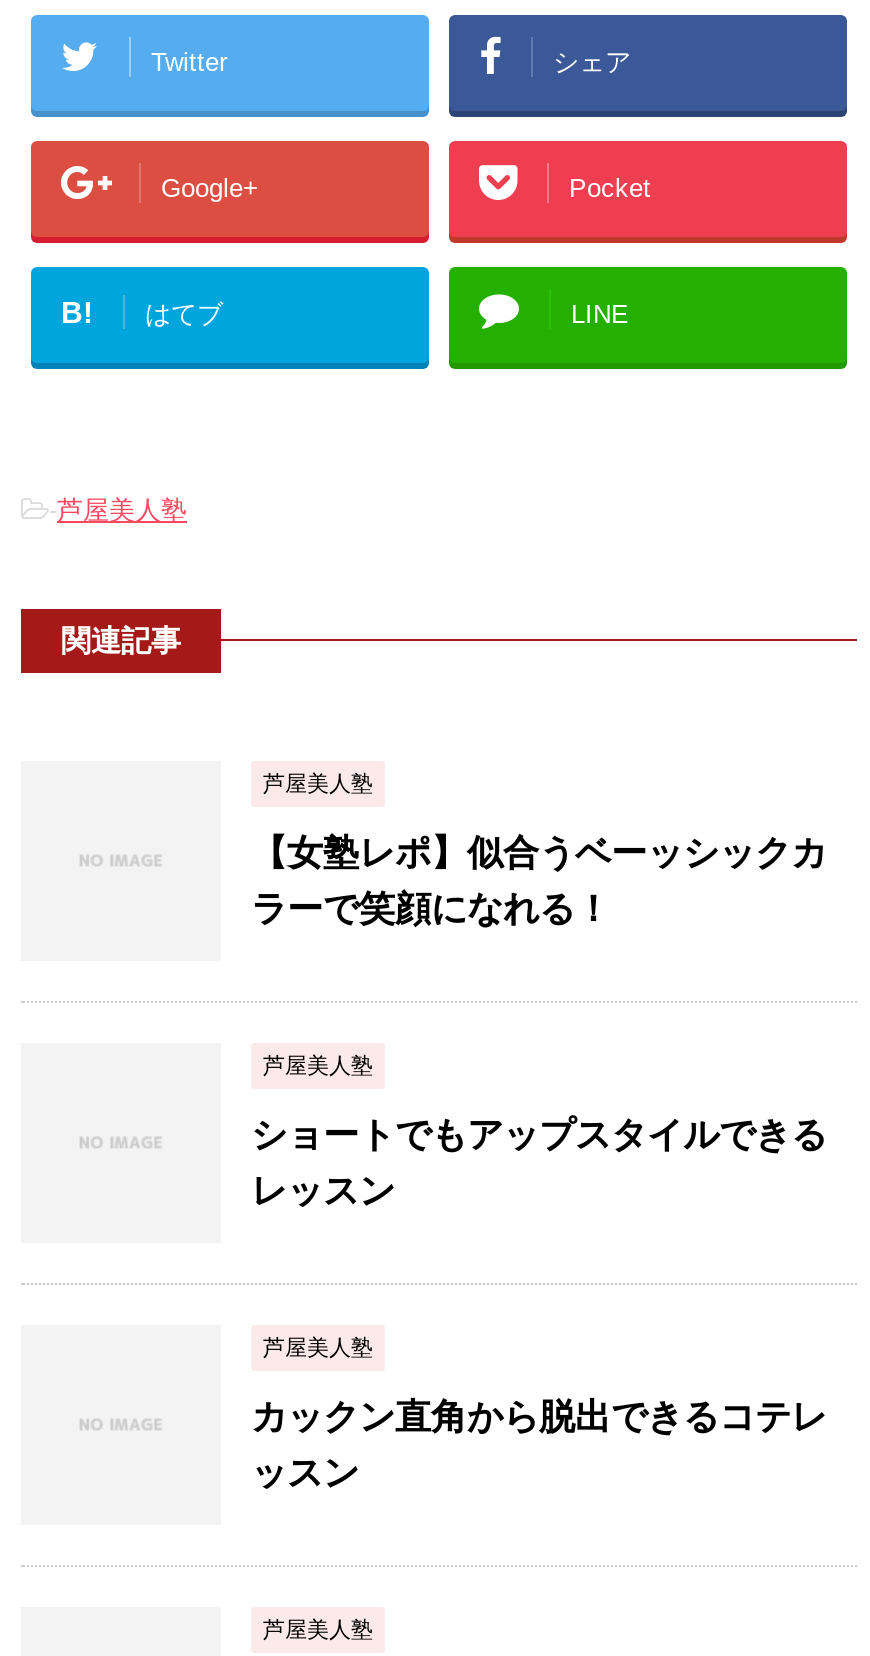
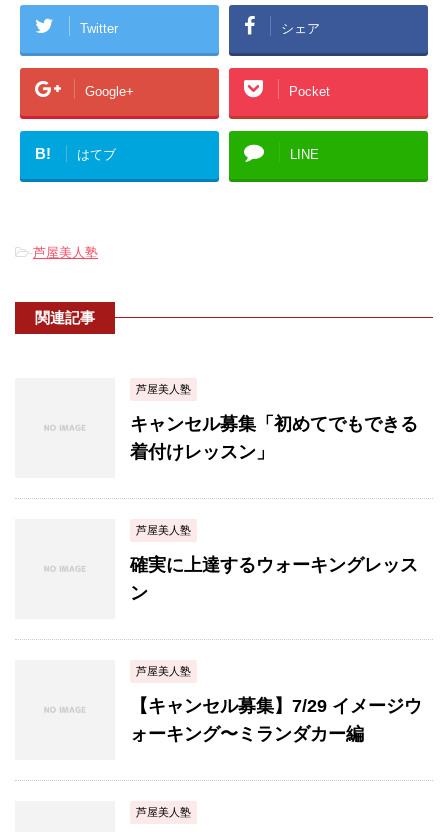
- 【女塾レポ】似合うベーッシックカ
- ラーで笑顔になれる！
+ キャンセル募集「初めてでもできる
+ 着付けレッスン」

- ショートでもアップスタイルできる
- レッスン
+ 確実に上達するウォーキングレッス
+ ン

- カックン直角から脱出できるコテレ
- ッスン
+ 【キャンセル募集】7/29 イメージウ
+ ォーキング〜ミランダカー編
